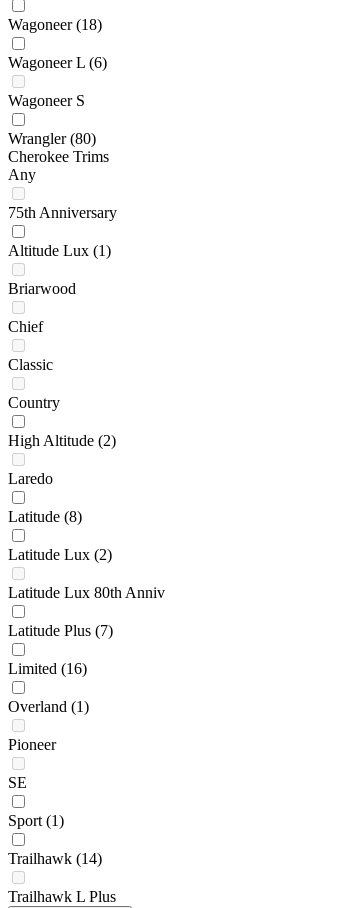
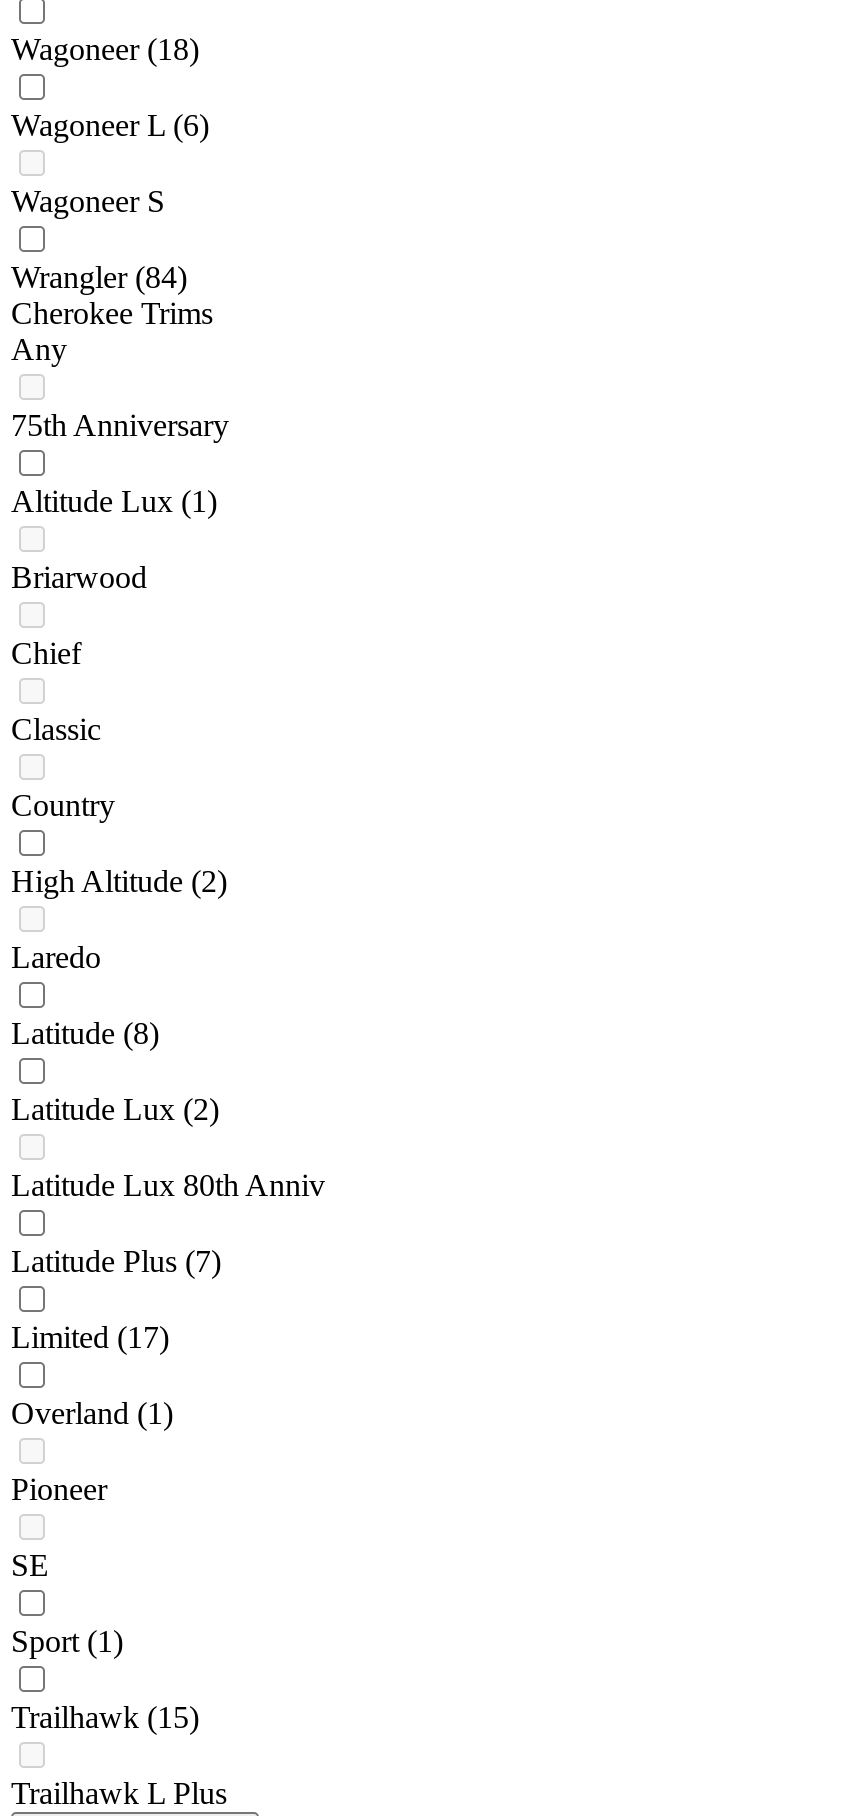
- Wrangler (80)
+ Wrangler (84)

- Limited (16)
+ Limited (17)

- Trailhawk (14)
+ Trailhawk (15)
